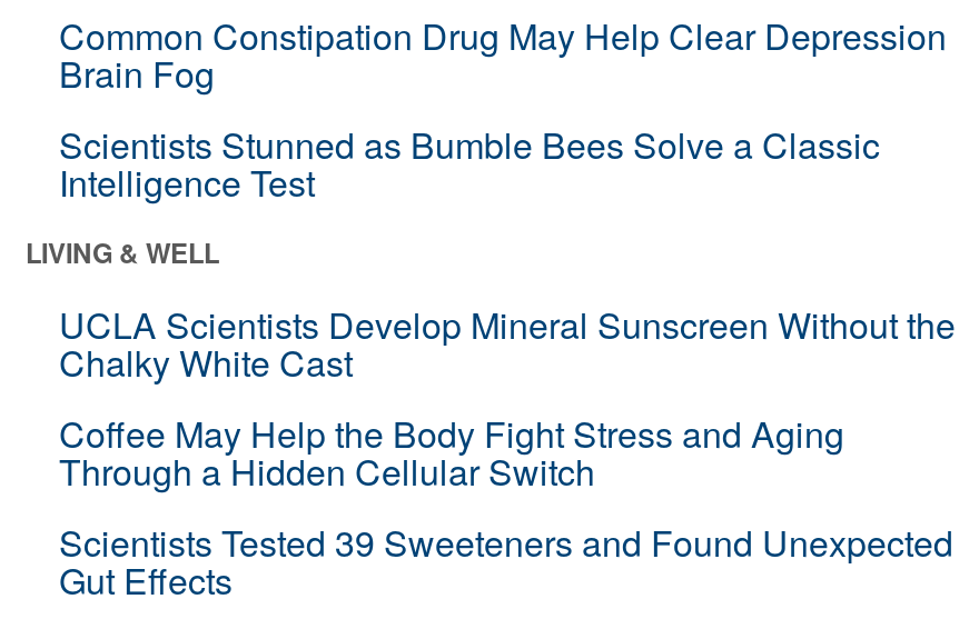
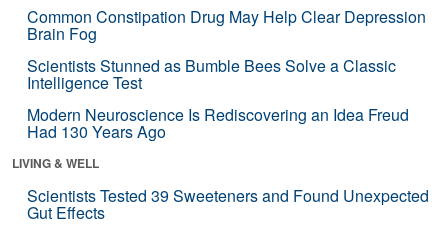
+ Modern Neuroscience Is Rediscovering an Idea Freud
+ Had 130 Years Ago

moved down: LIVING & WELL

- UCLA Scientists Develop Mineral Sunscreen Without the
- Chalky White Cast
- Coffee May Help the Body Fight Stress and Aging
- Through a Hidden Cellular Switch
